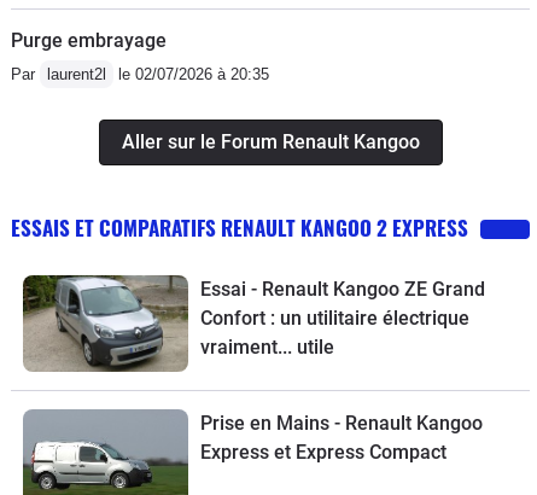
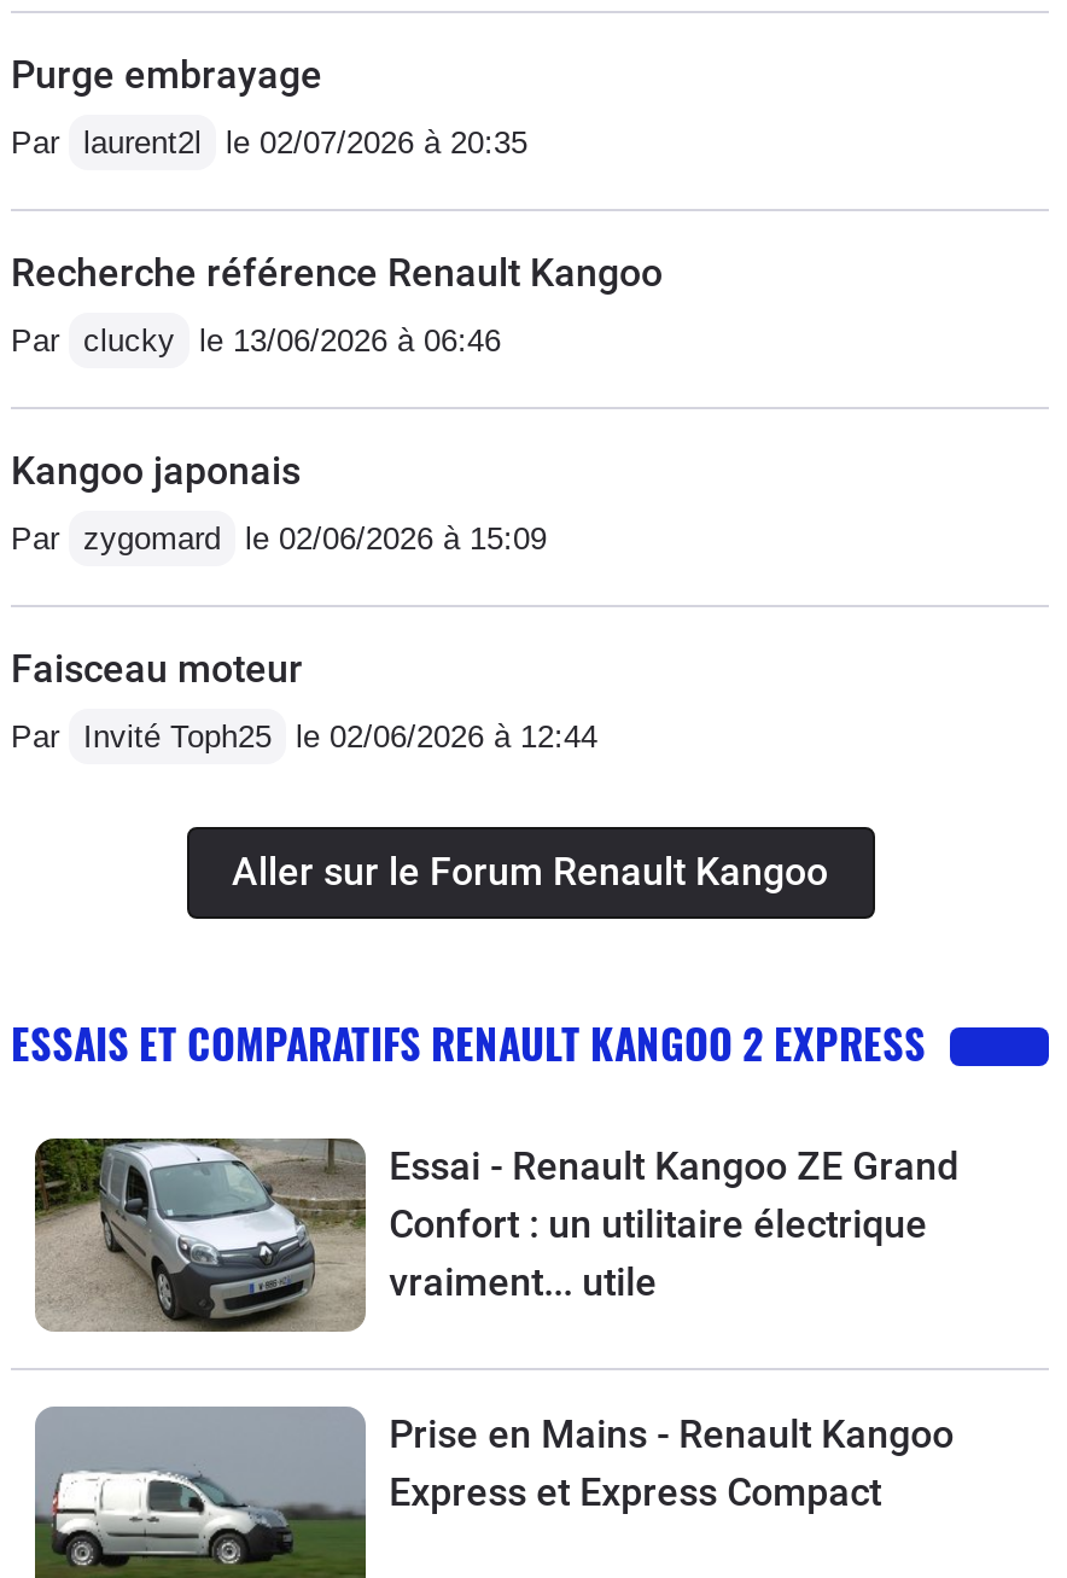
+ Recherche référence Renault Kangoo
+ Par clucky le 13/06/2026 à 06:46
+ Kangoo japonais
+ Par zygomard le 02/06/2026 à 15:09
+ Faisceau moteur
+ Par Invité Toph25 le 02/06/2026 à 12:44
